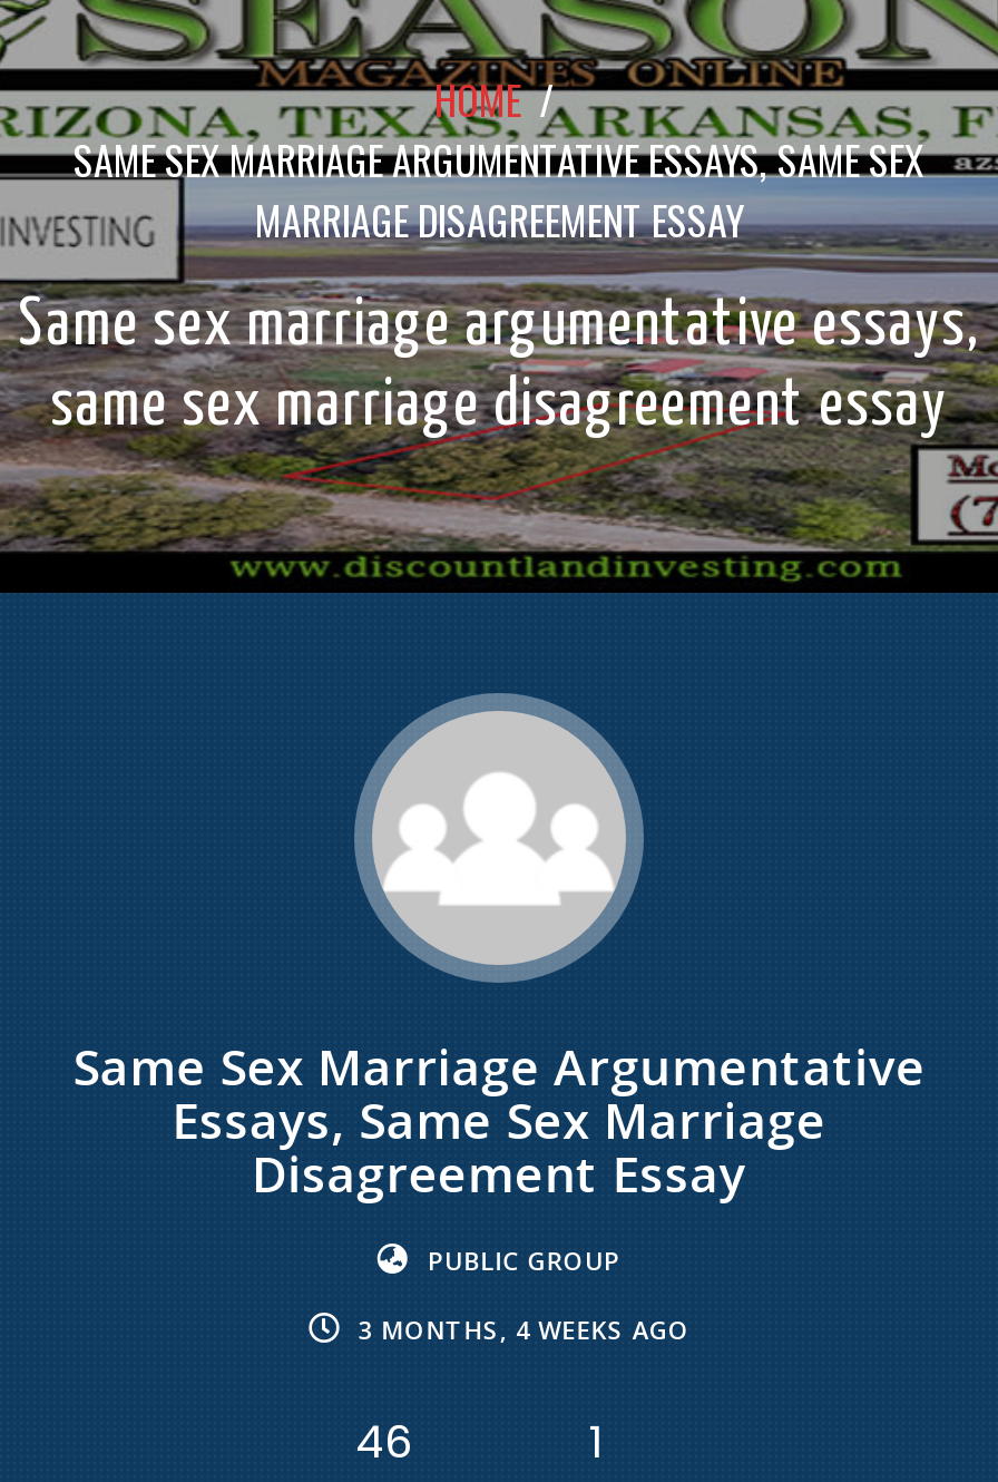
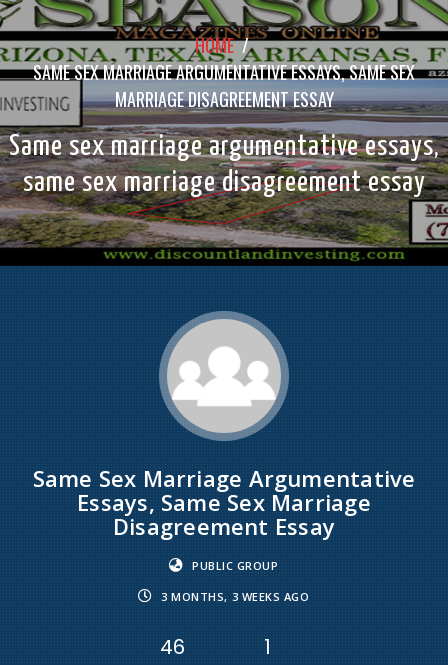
- 3 MONTHS, 4 WEEKS AGO
+ 3 MONTHS, 3 WEEKS AGO
